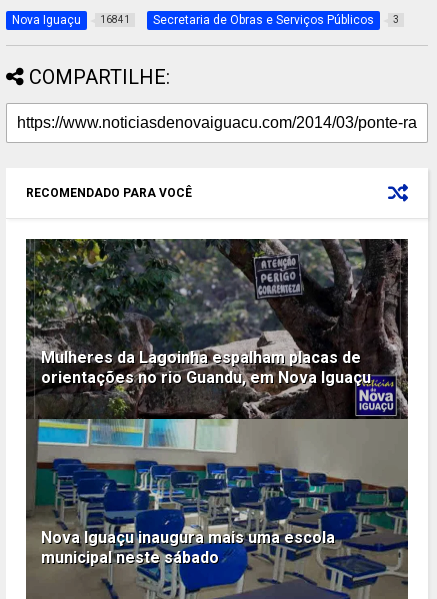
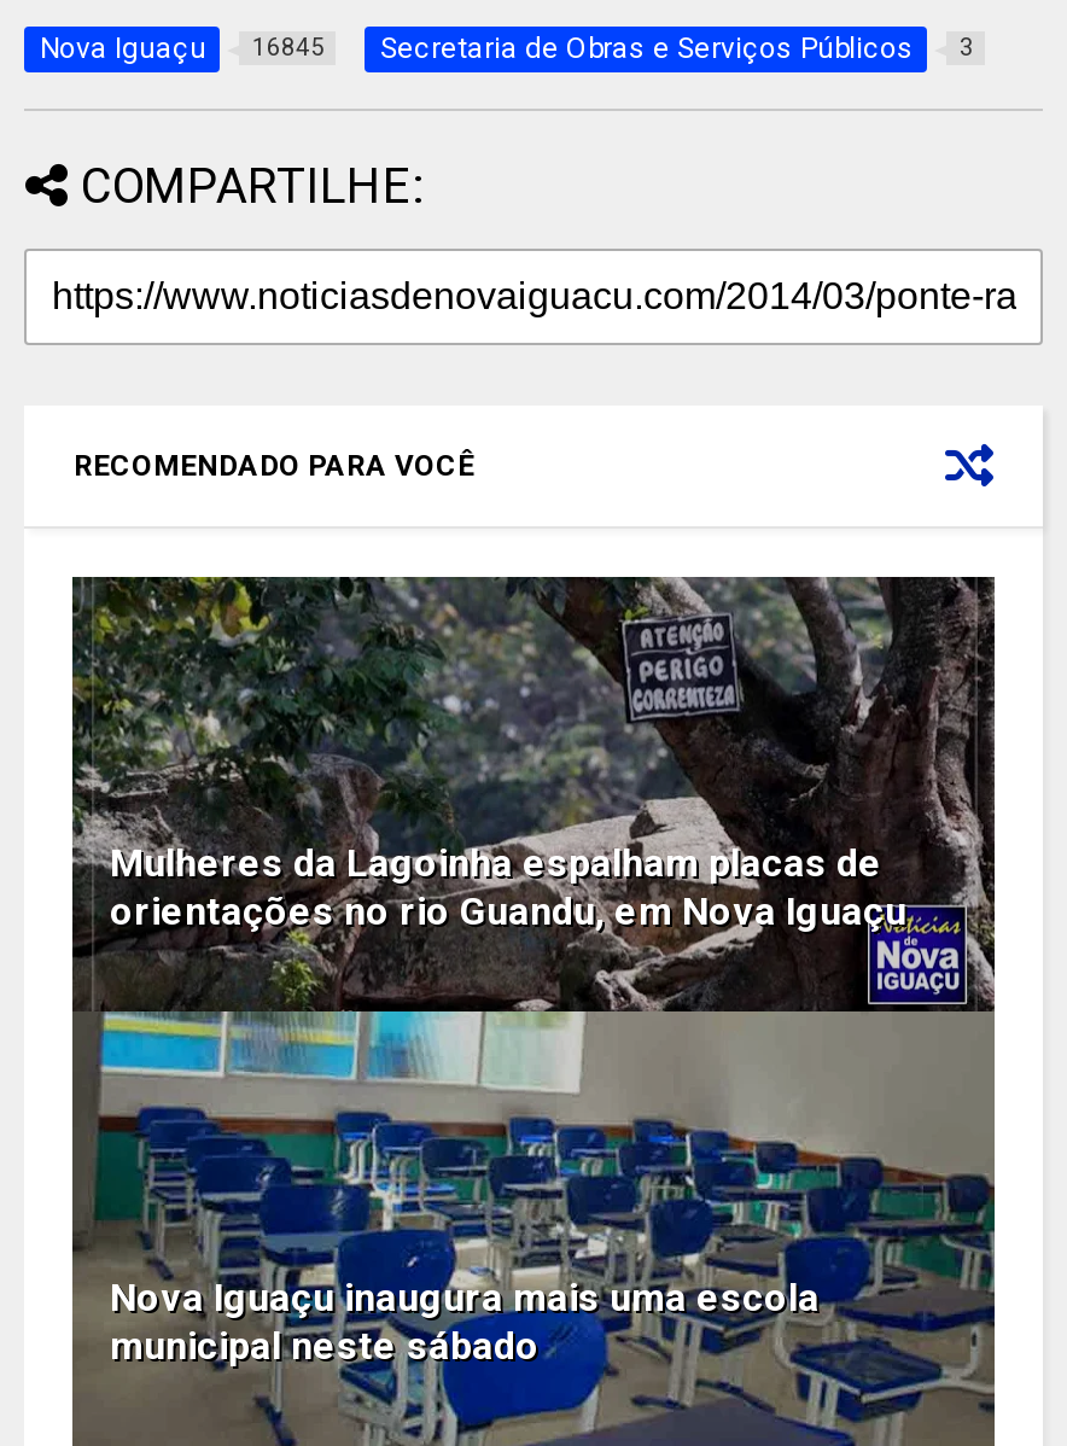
- Nova Iguaçu 16841
+ Nova Iguaçu 16845
